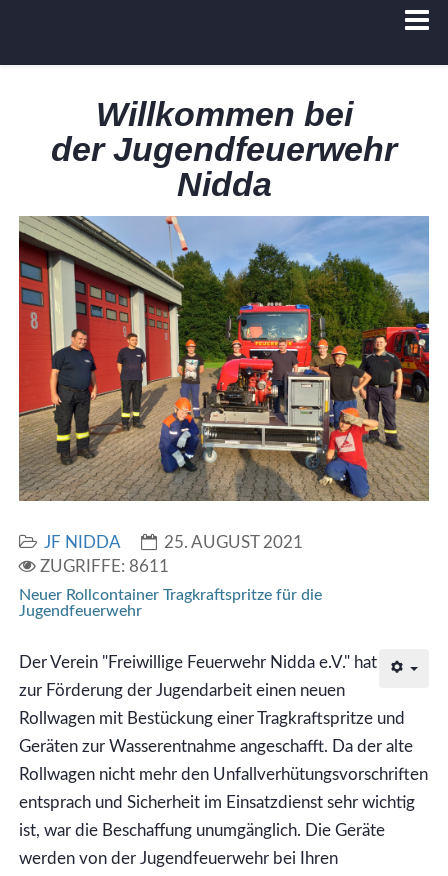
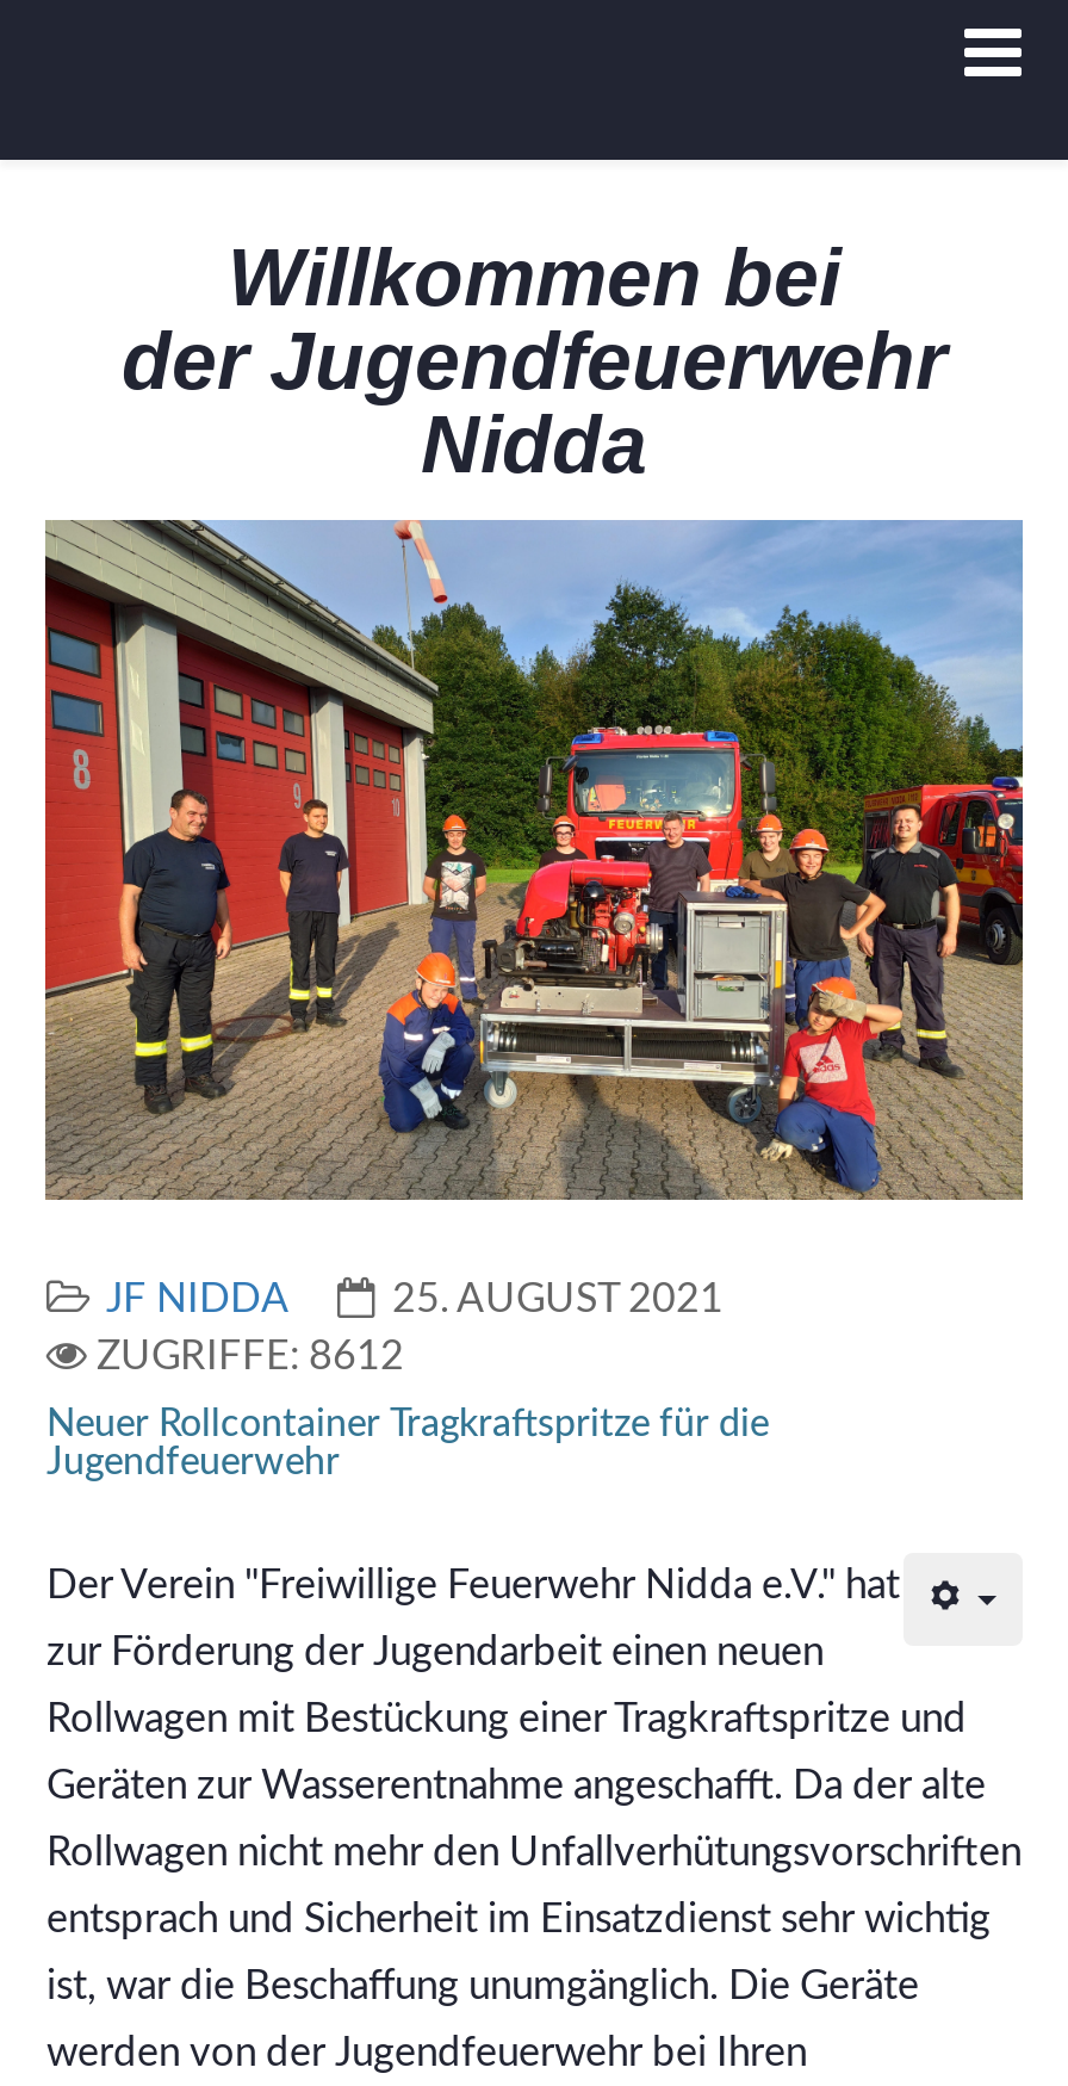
- ZUGRIFFE: 8611
+ ZUGRIFFE: 8612
